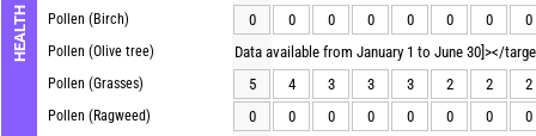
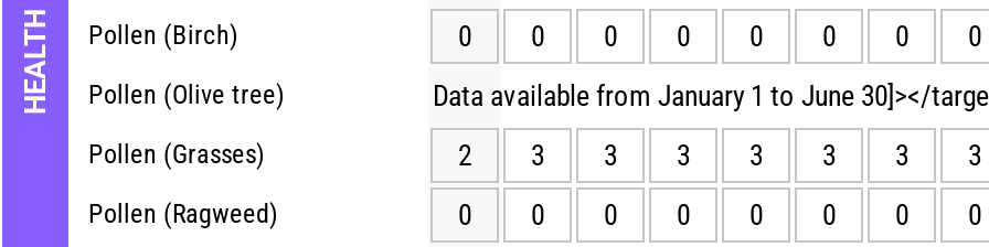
- 5
- 4
+ 2

- 2
- 2
- 2
+ 3
+ 3
+ 3
+ 3
